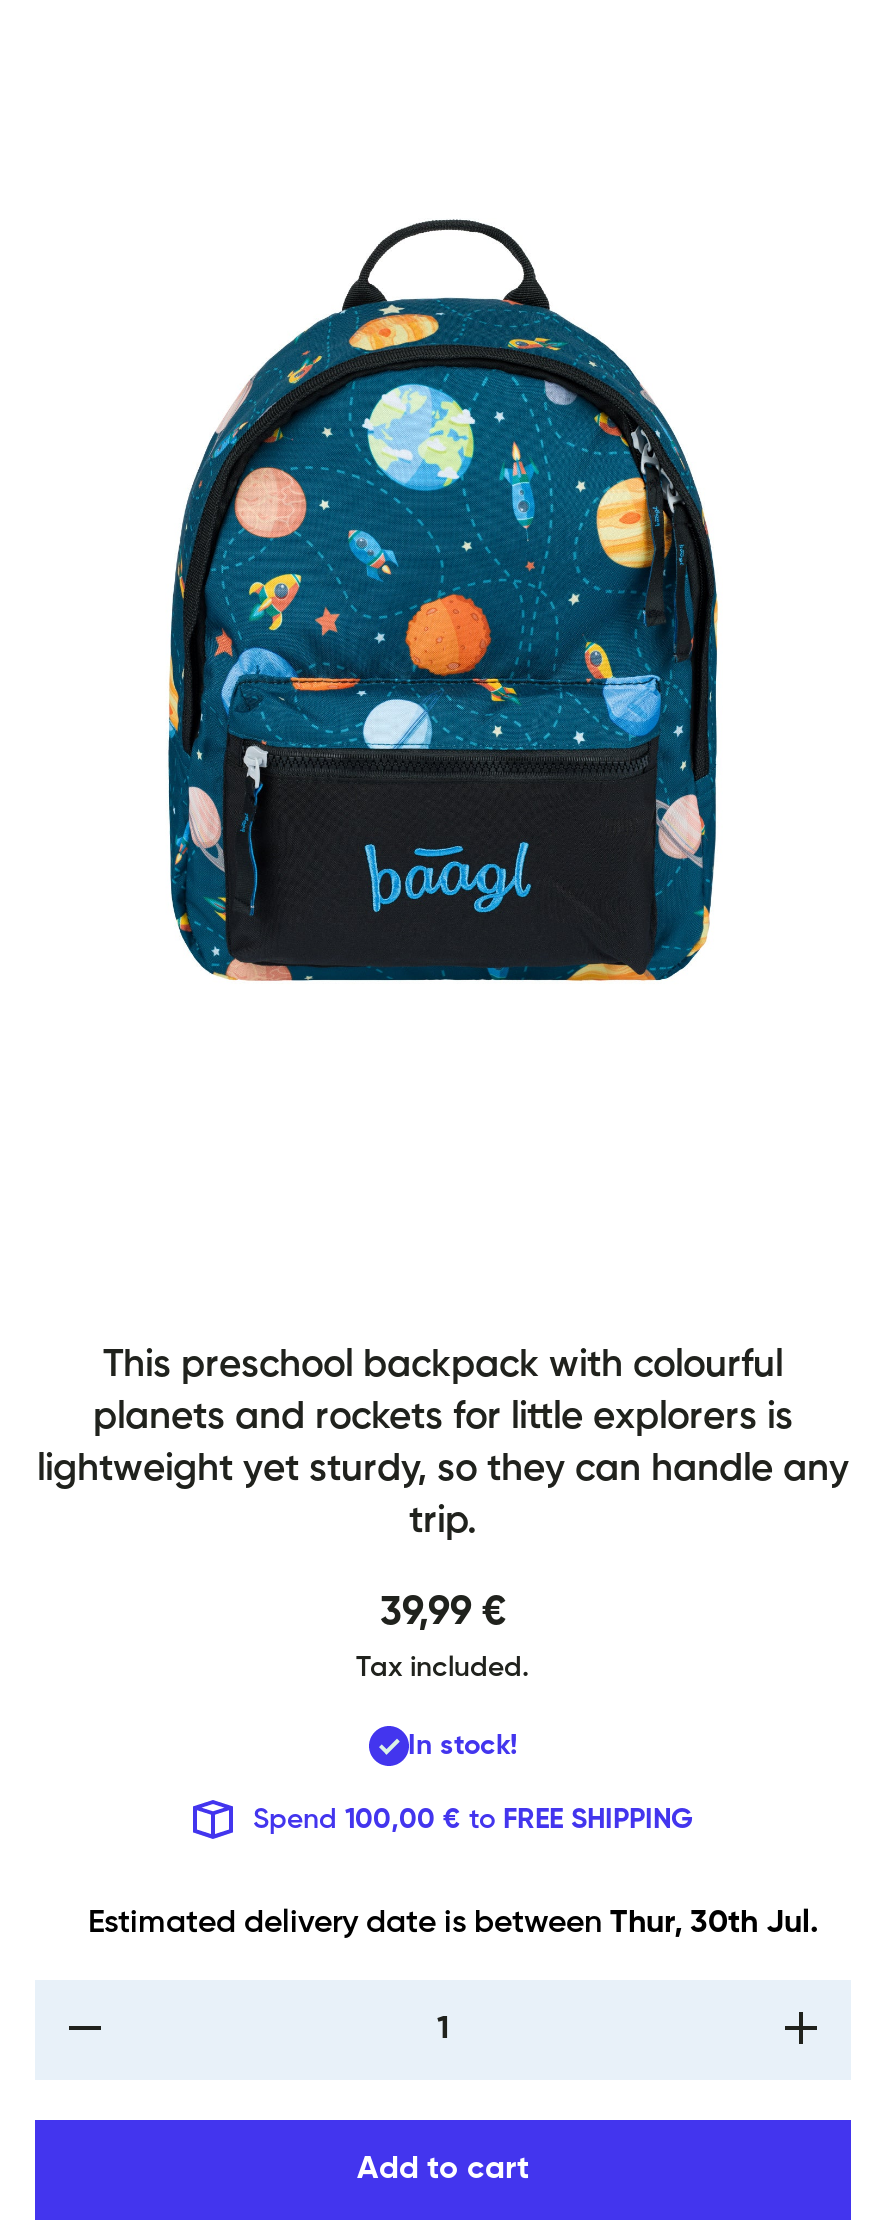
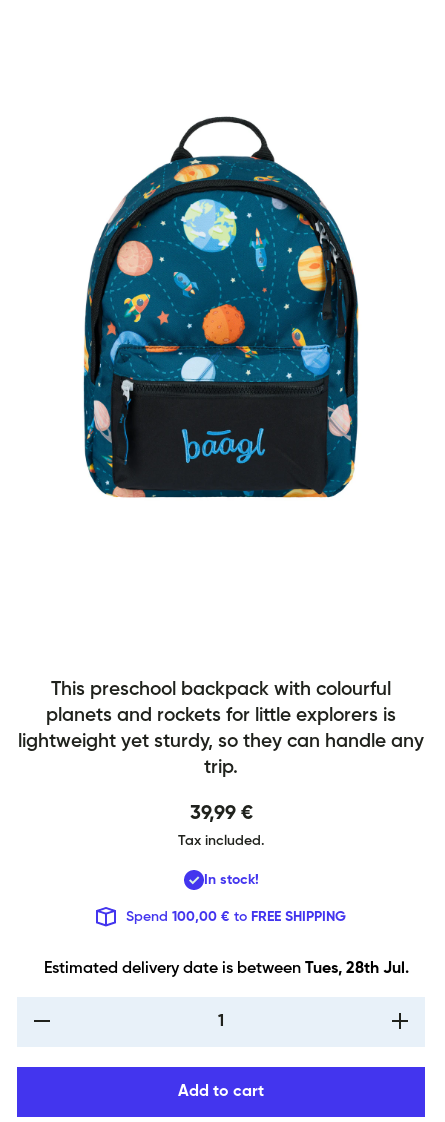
- Estimated delivery date is between Thur, 30th Jul.
+ Estimated delivery date is between Tues, 28th Jul.
